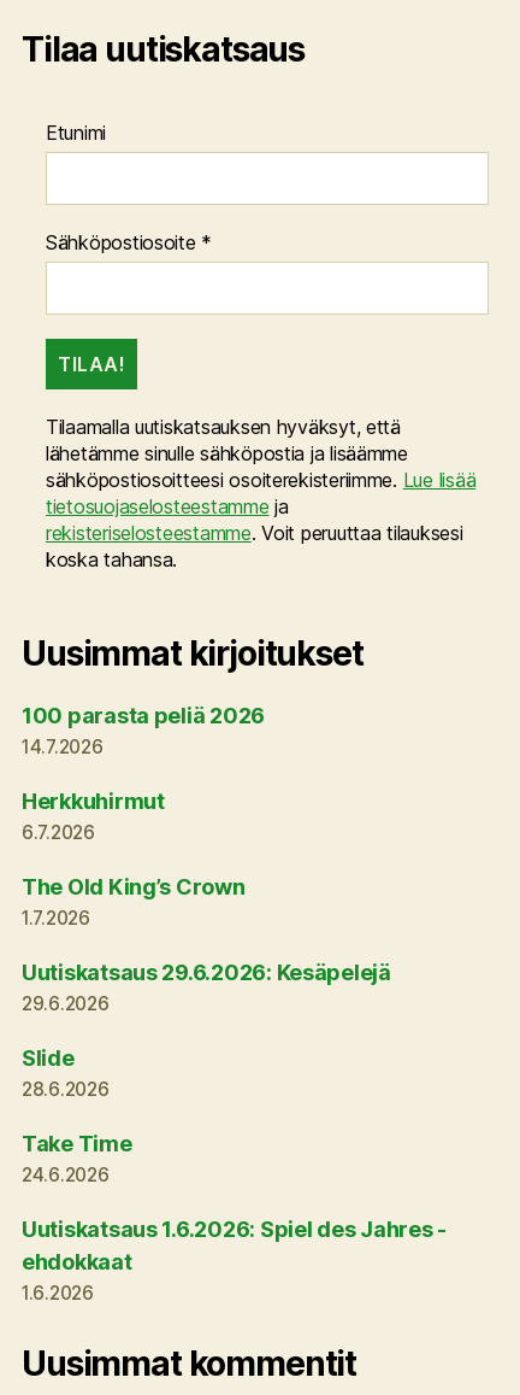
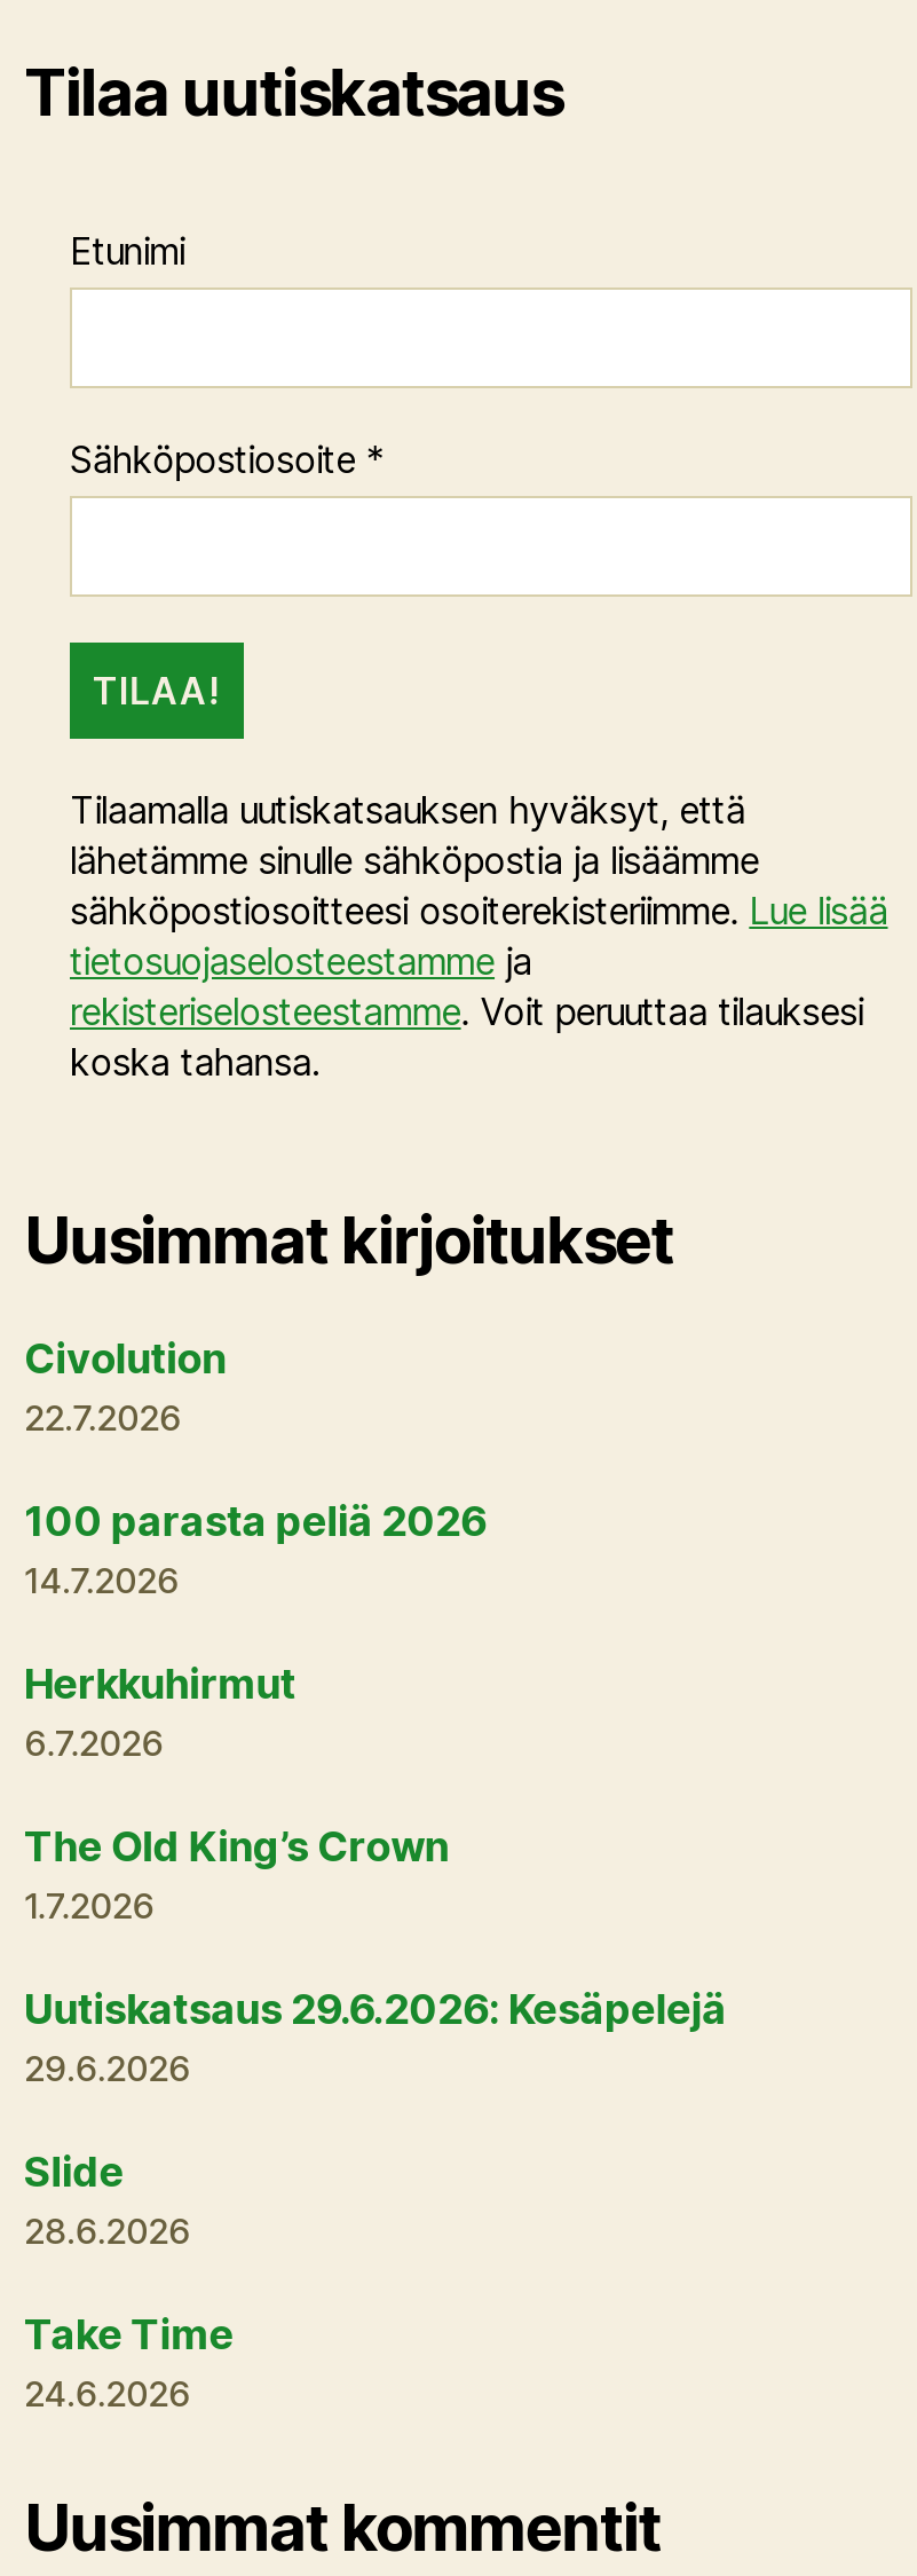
+ Civolution
+ 22.7.2026

moved down: 100 parasta peliä 2026 | 14.7.2026 | Herkkuhirmut | ... | Take Time | 24.6.2026

- Uutiskatsaus 1.6.2026: Spiel des Jahres -
- ehdokkaat
- 1.6.2026
